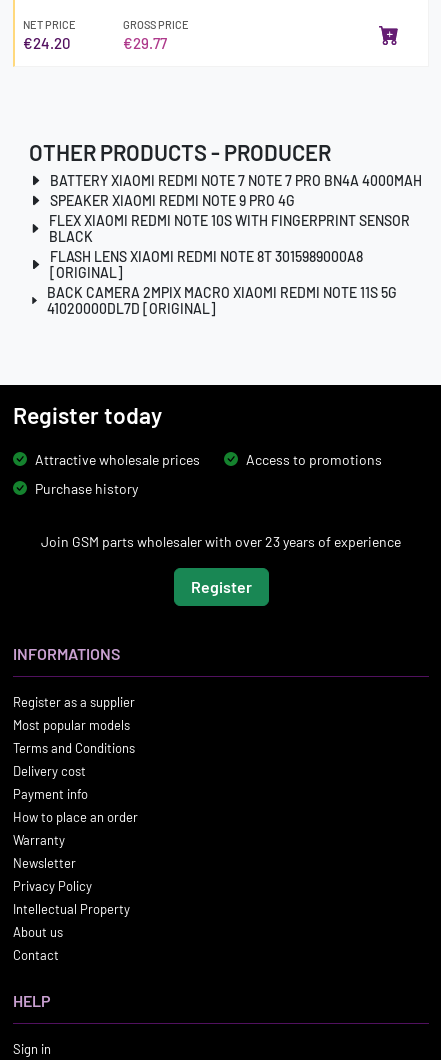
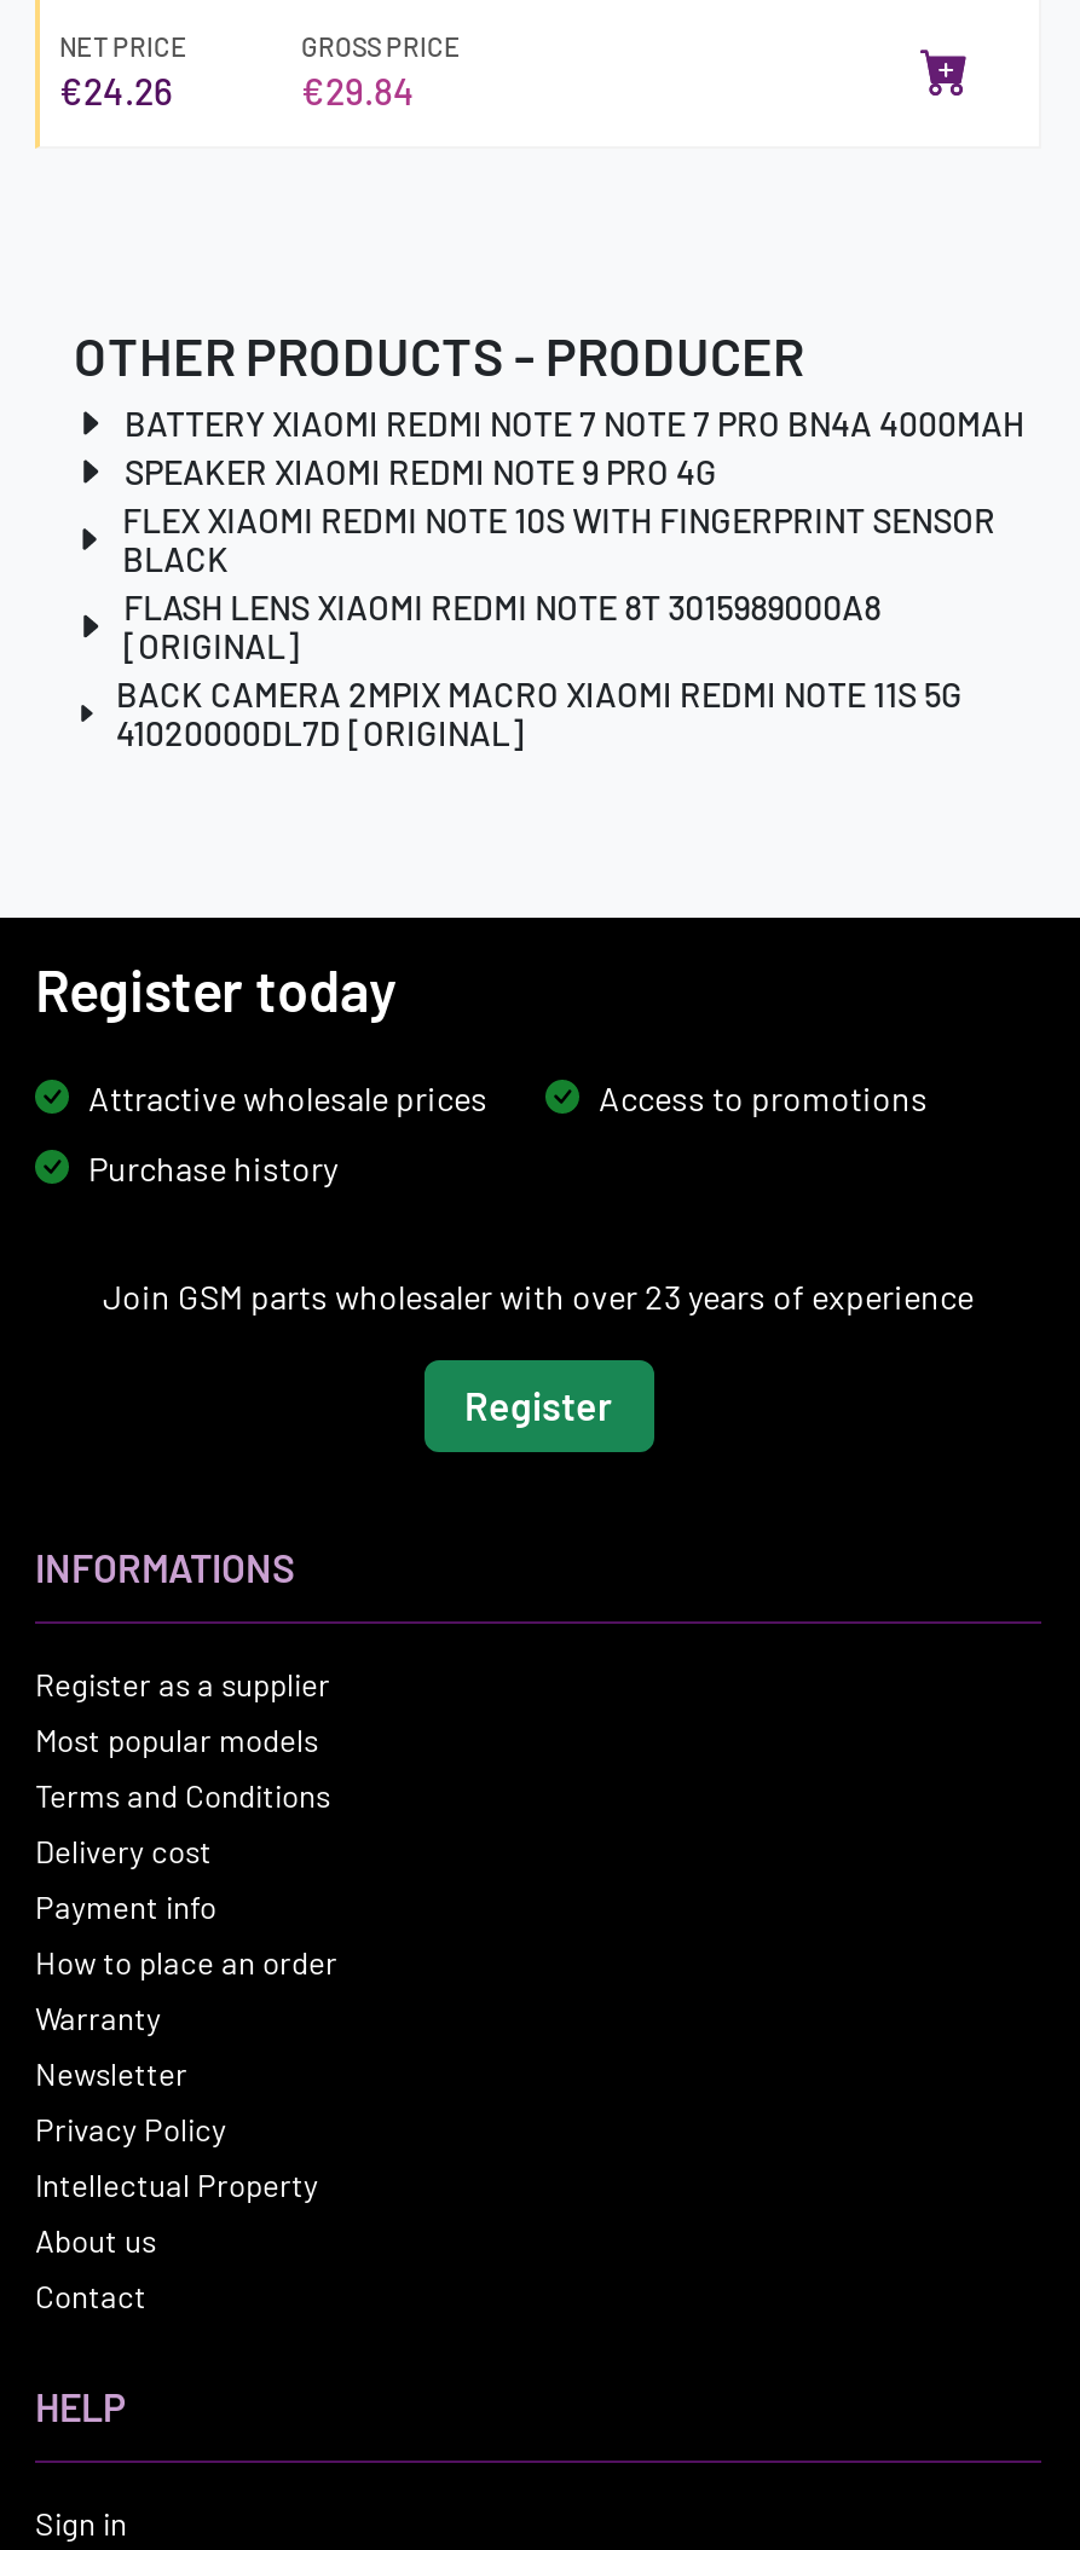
- €24.20
+ €24.26

- €29.77
+ €29.84
